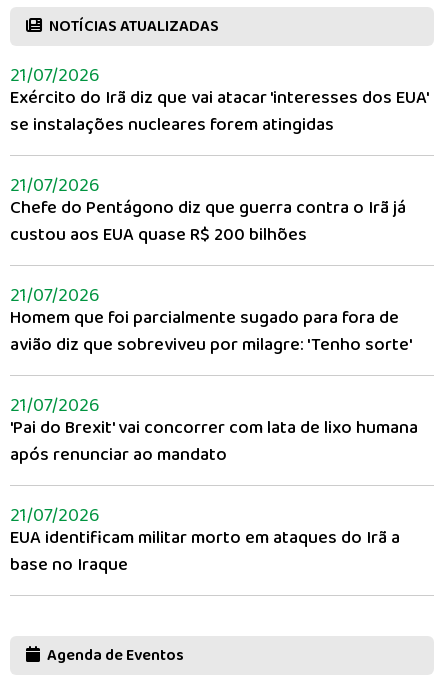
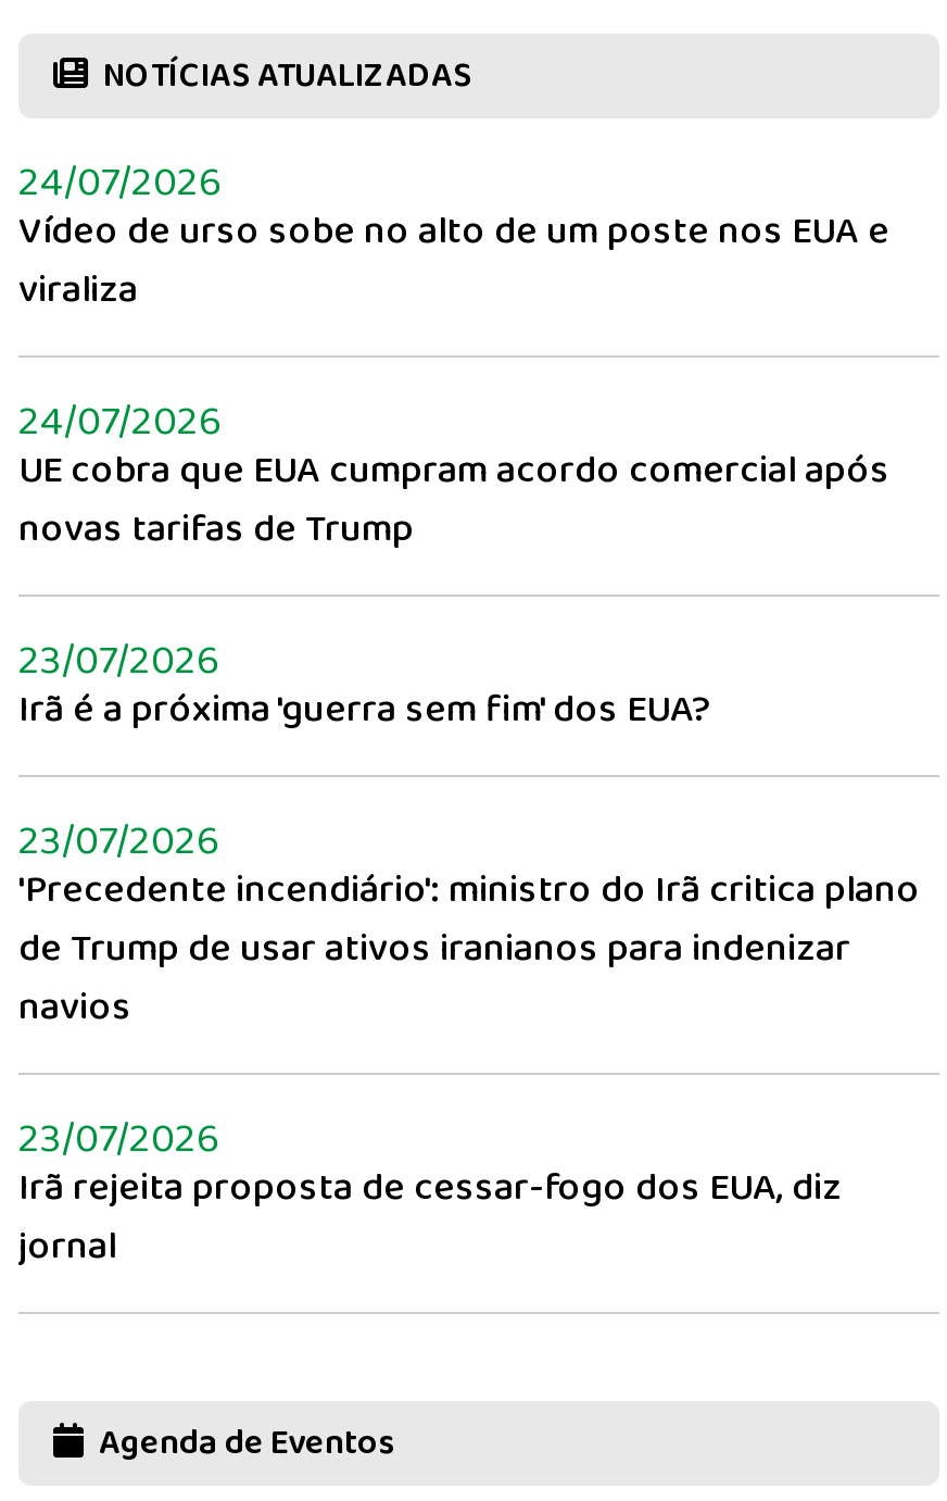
- 21/07/2026
- Exército do Irã diz que vai atacar 'interesses dos EUA'
- se instalações nucleares forem atingidas
+ 24/07/2026
+ Vídeo de urso sobe no alto de um poste nos EUA e
+ viraliza

- 21/07/2026
- Chefe do Pentágono diz que guerra contra o Irã já
- custou aos EUA quase R$ 200 bilhões
+ 24/07/2026
+ UE cobra que EUA cumpram acordo comercial após
+ novas tarifas de Trump

- 21/07/2026
- Homem que foi parcialmente sugado para fora de
- avião diz que sobreviveu por milagre: 'Tenho sorte'
+ 23/07/2026
+ Irã é a próxima 'guerra sem fim' dos EUA?

- 21/07/2026
- 'Pai do Brexit' vai concorrer com lata de lixo humana
- após renunciar ao mandato
+ 23/07/2026
+ 'Precedente incendiário': ministro do Irã critica plano
+ de Trump de usar ativos iranianos para indenizar
+ navios

- 21/07/2026
- EUA identificam militar morto em ataques do Irã a
- base no Iraque
+ 23/07/2026
+ Irã rejeita proposta de cessar-fogo dos EUA, diz
+ jornal
